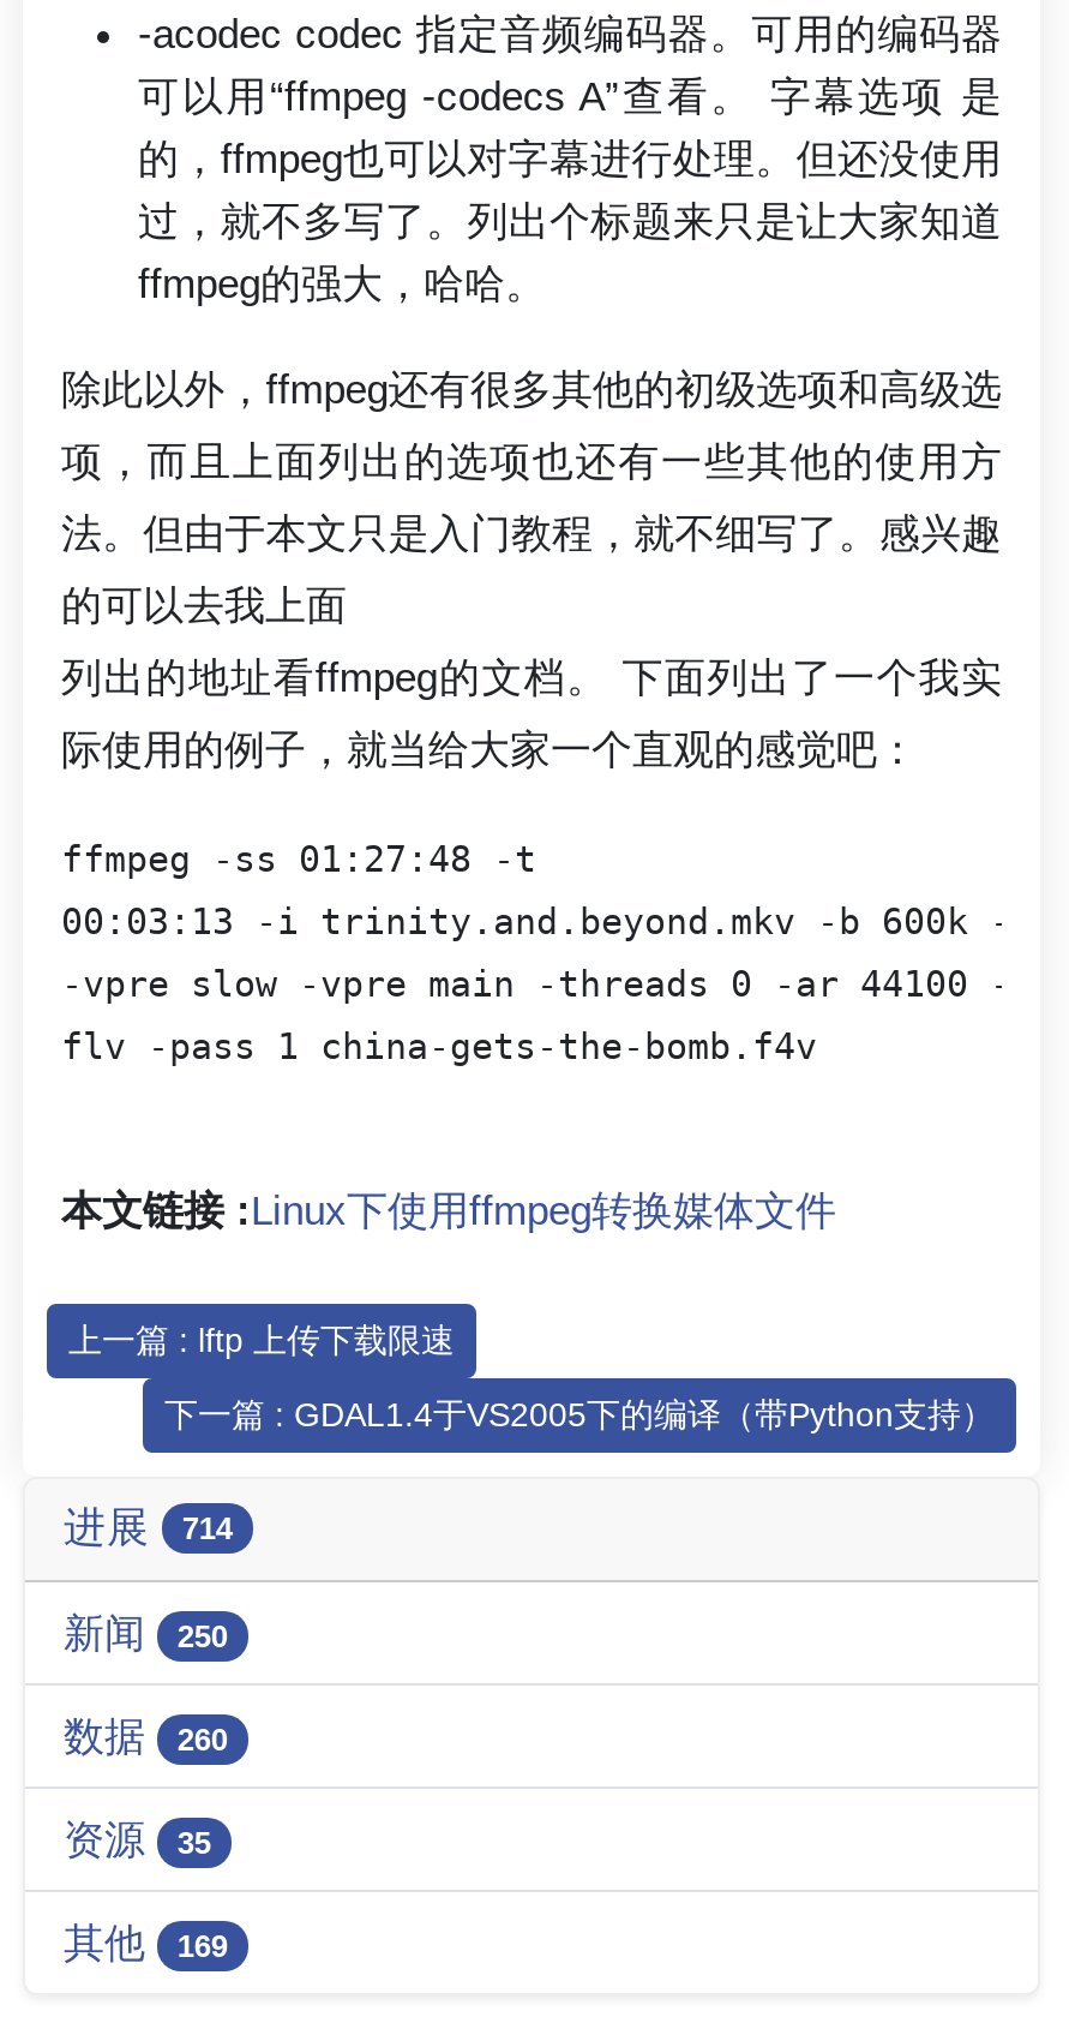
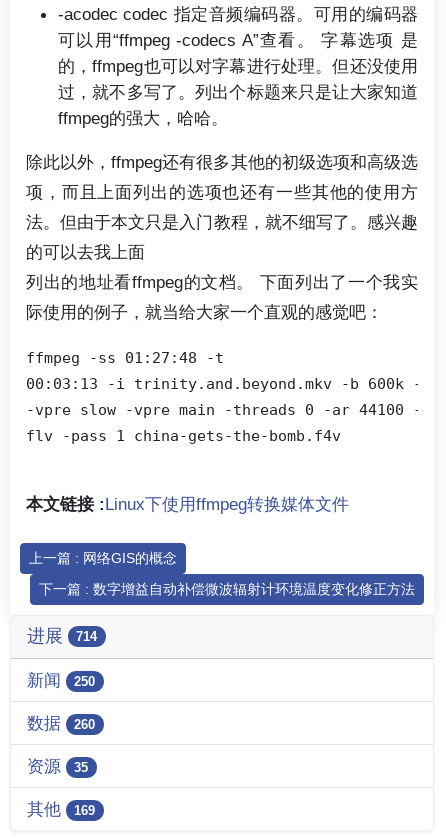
- 上一篇 : lftp 上传下载限速
+ 上一篇 : 网络GIS的概念

- 下一篇 : GDAL1.4于VS2005下的编译（带Python支持）
+ 下一篇 : 数字增益自动补偿微波辐射计环境温度变化修正方法
